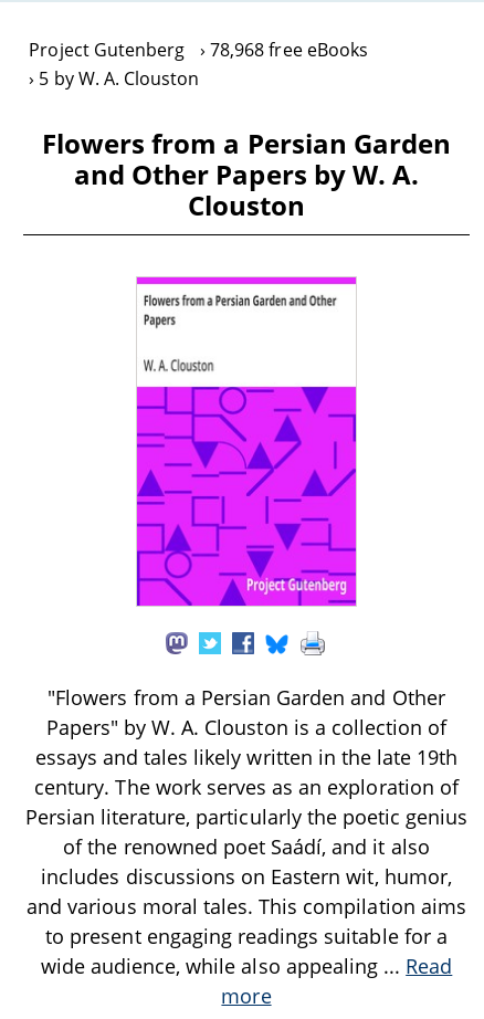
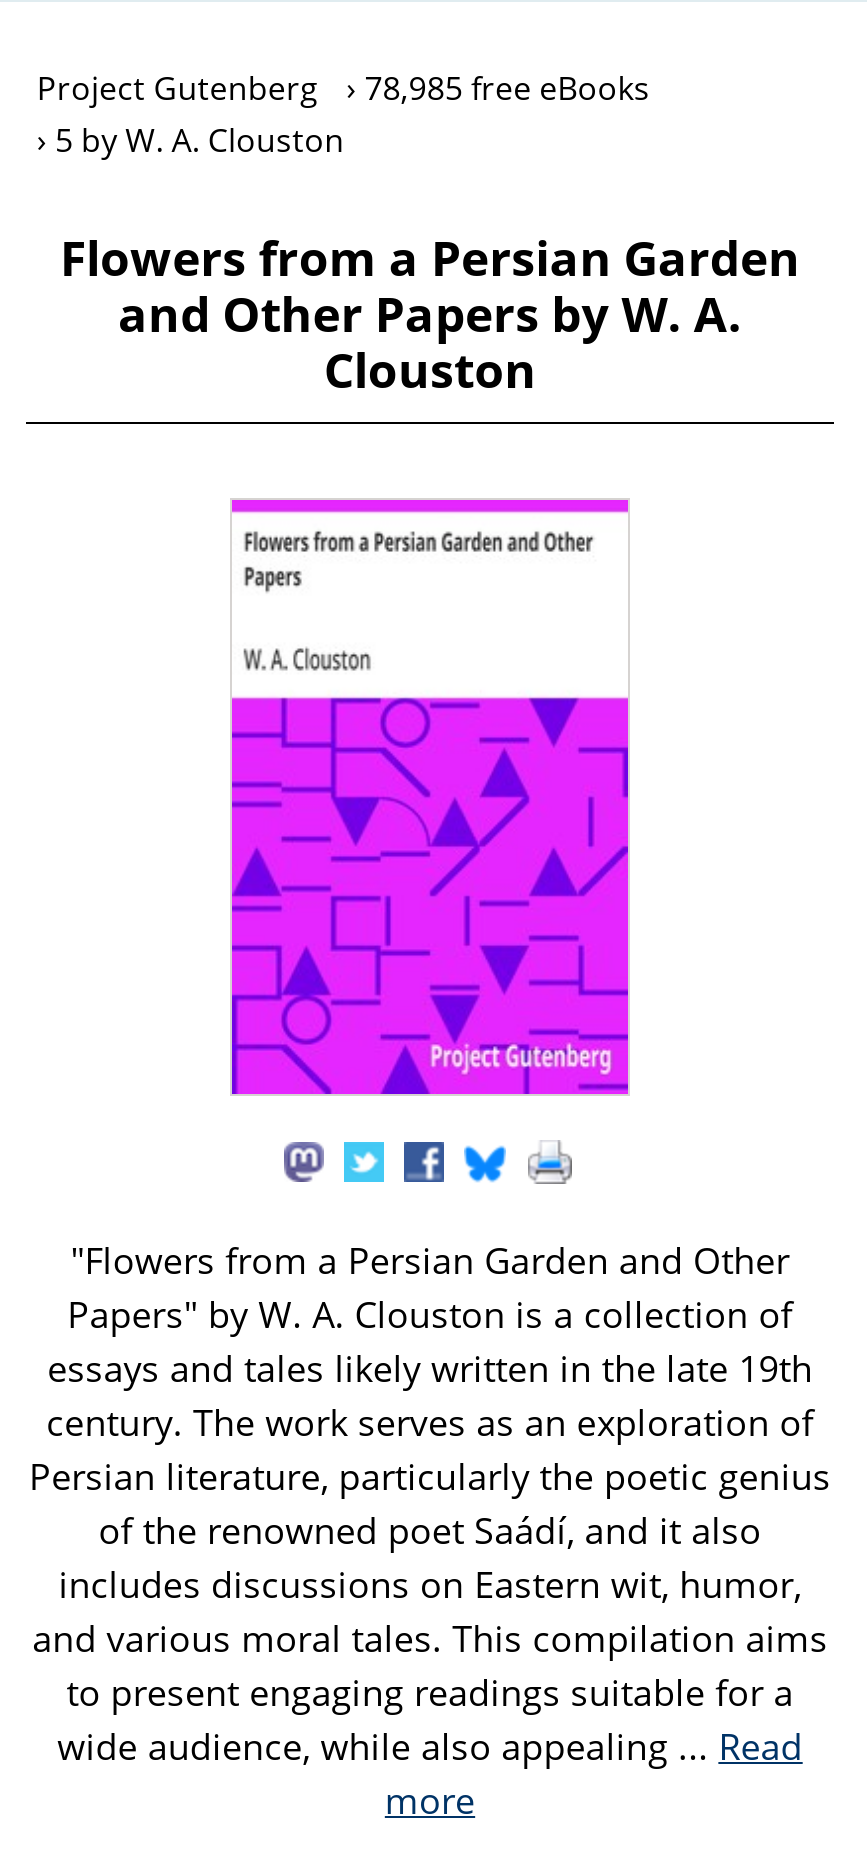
- Project Gutenberg 78,968 free eBooks
+ Project Gutenberg 78,985 free eBooks
